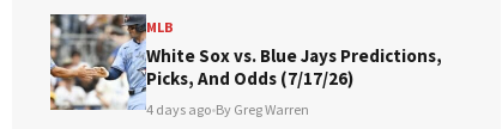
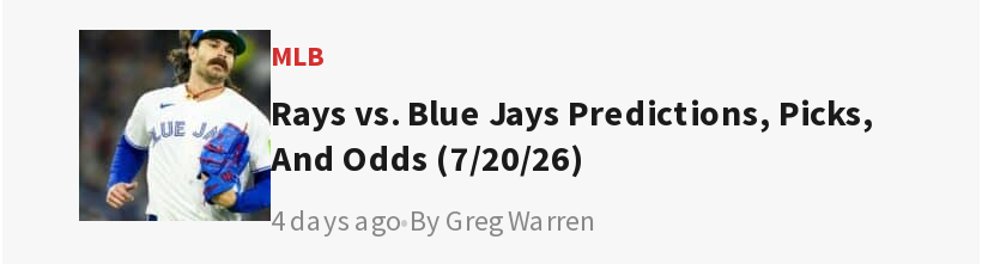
- [image]
- White Sox vs. Blue Jays Predictions,
- Picks, And Odds (7/17/26)
+ [image]
+ Rays vs. Blue Jays Predictions, Picks,
+ And Odds (7/20/26)
